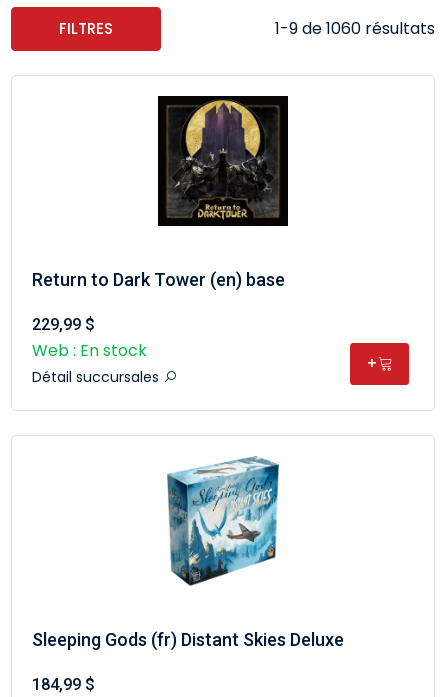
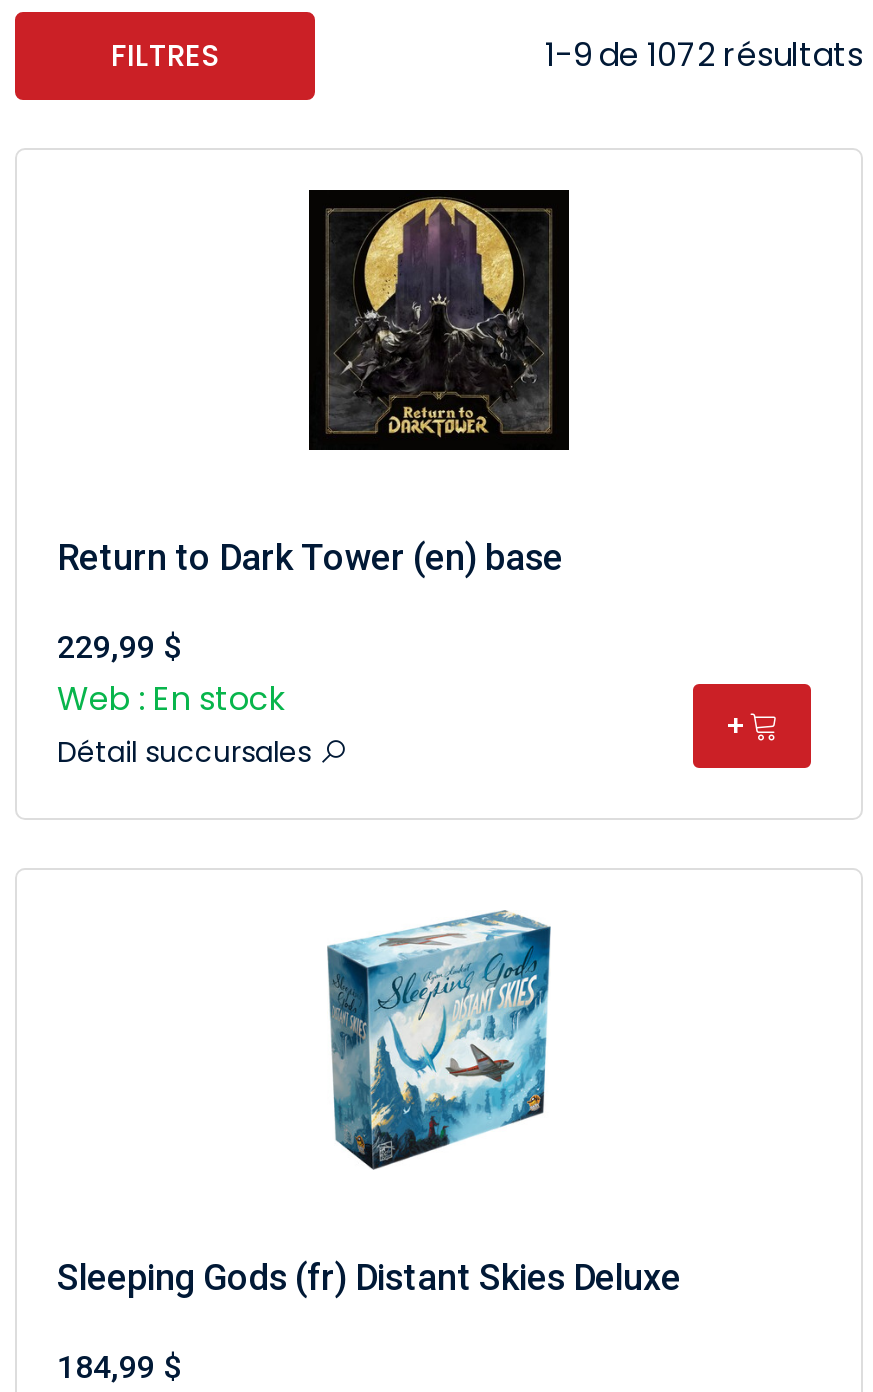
- 1-9 de 1060 résultats
+ 1-9 de 1072 résultats
